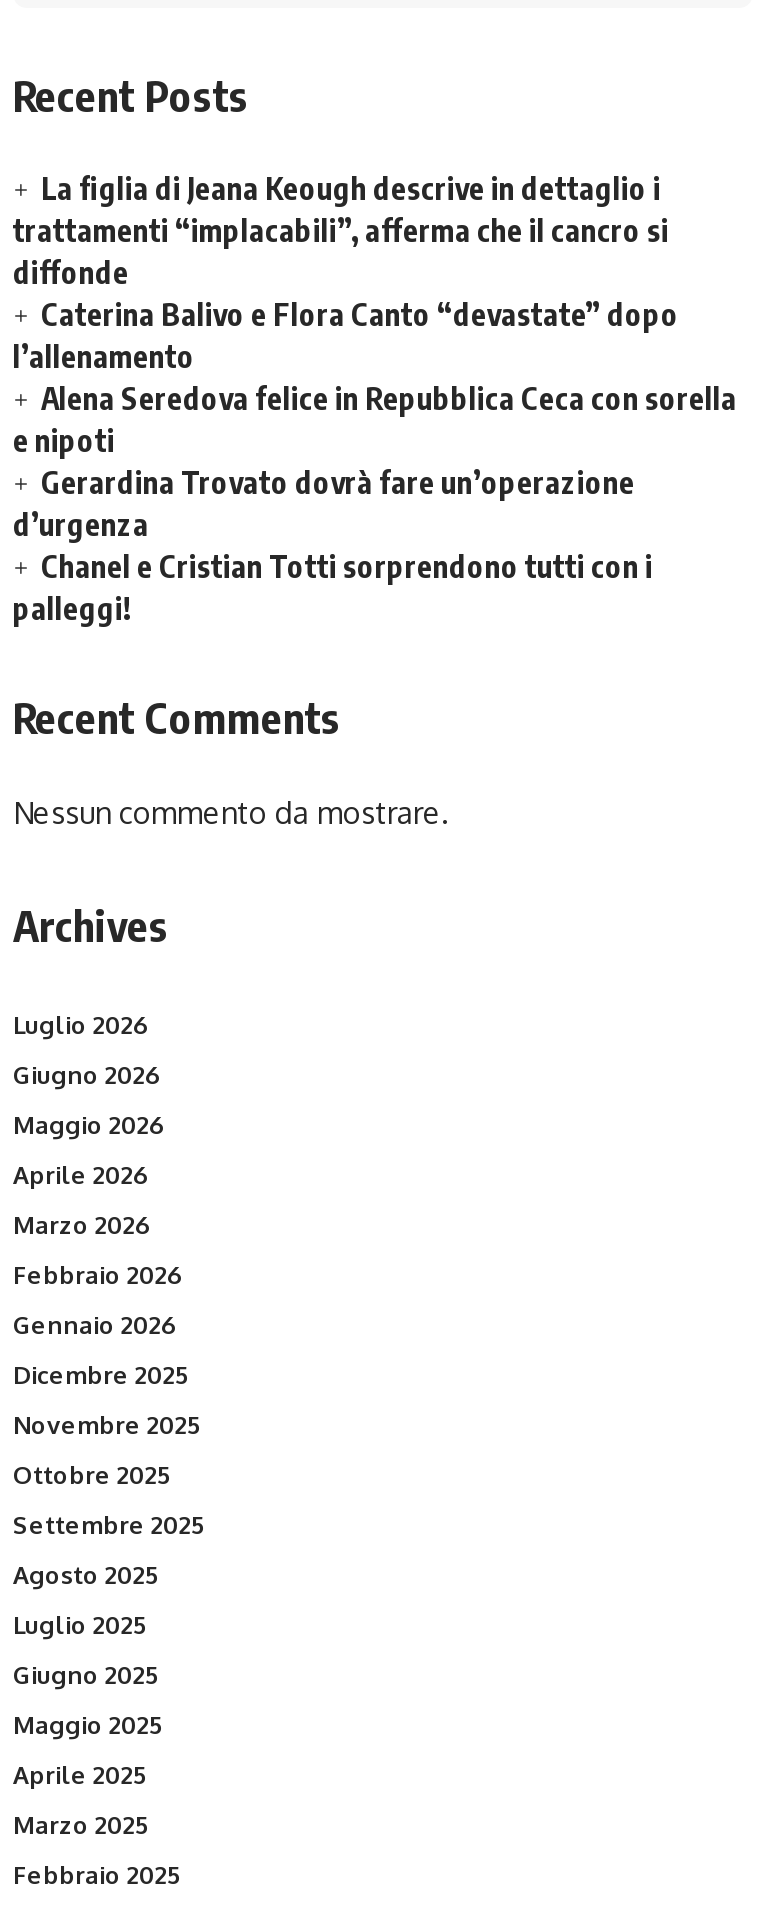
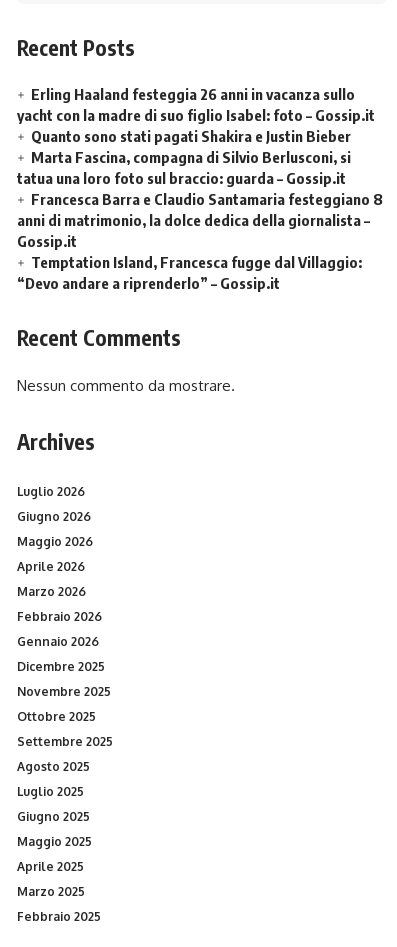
- La figlia di Jeana Keough descrive in dettaglio i
- trattamenti “implacabili”, afferma che il cancro si
- diffonde
- Caterina Balivo e Flora Canto “devastate” dopo
- l’allenamento
- Alena Seredova felice in Repubblica Ceca con sorella
- e nipoti
- Gerardina Trovato dovrà fare un’operazione
- d’urgenza
- Chanel e Cristian Totti sorprendono tutti con i
- palleggi!
+ Erling Haaland festeggia 26 anni in vacanza sullo
+ yacht con la madre di suo figlio Isabel: foto – Gossip.it
+ Quanto sono stati pagati Shakira e Justin Bieber
+ Marta Fascina, compagna di Silvio Berlusconi, si
+ tatua una loro foto sul braccio: guarda – Gossip.it
+ Francesca Barra e Claudio Santamaria festeggiano 8
+ anni di matrimonio, la dolce dedica della giornalista –
+ Gossip.it
+ Temptation Island, Francesca fugge dal Villaggio:
+ “Devo andare a riprenderlo” – Gossip.it
